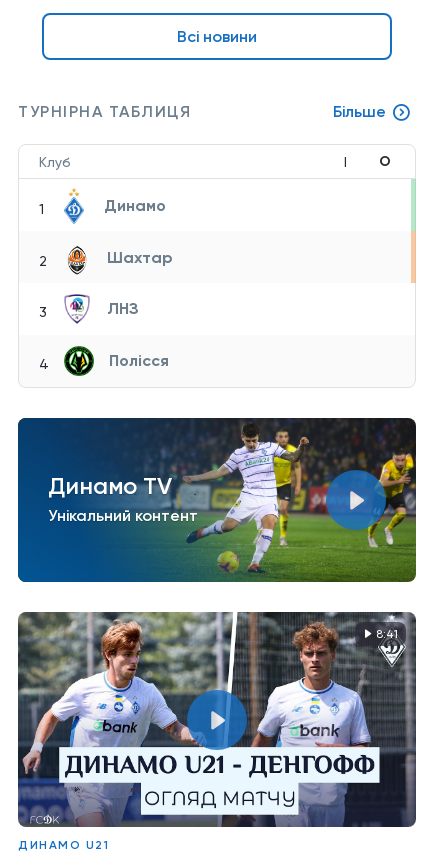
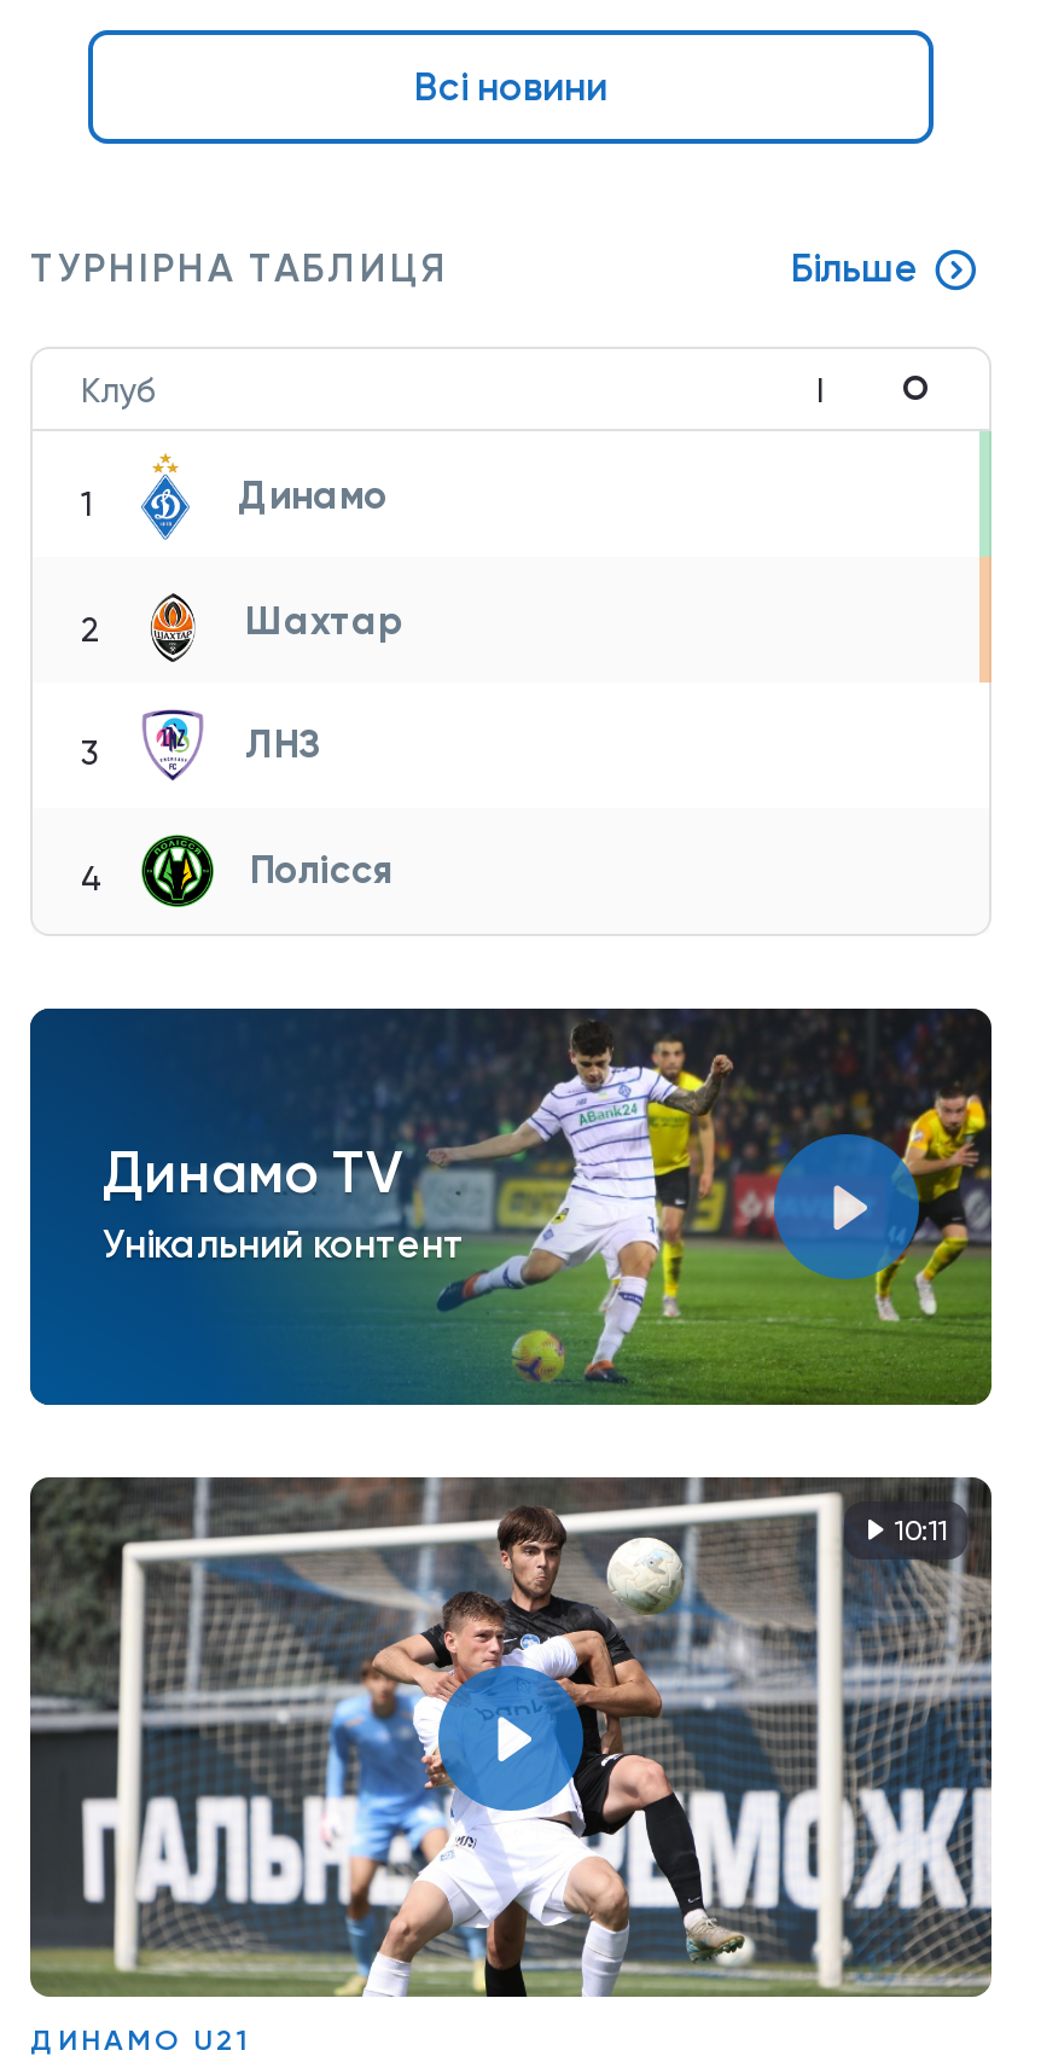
- [image]
- 8:41
+ [image]
+ 10:11
